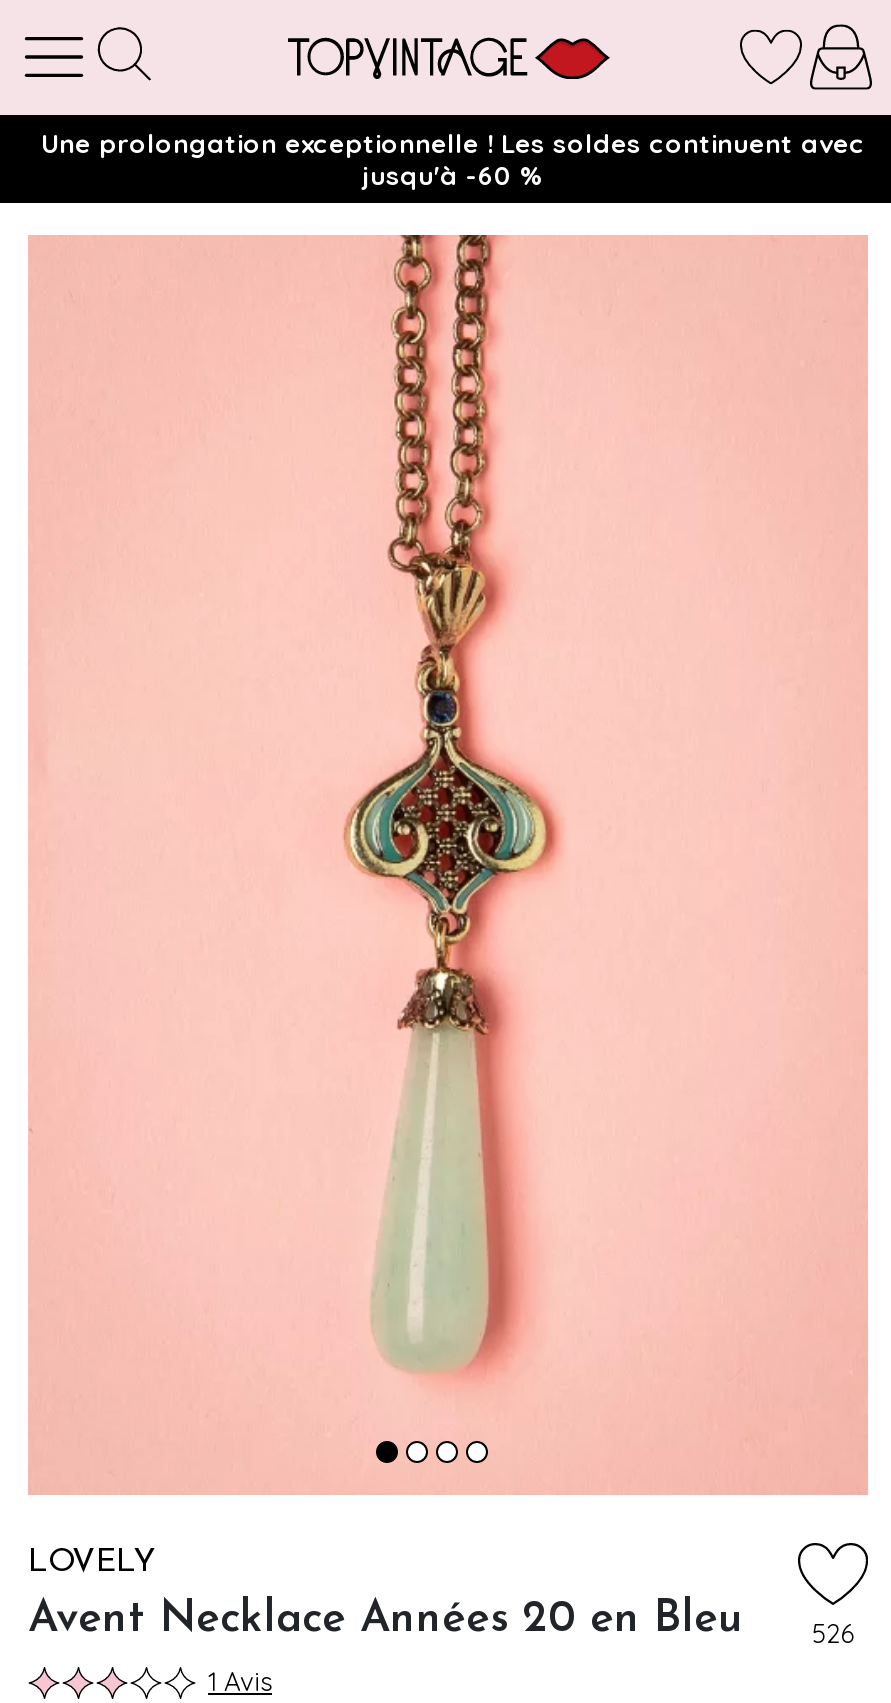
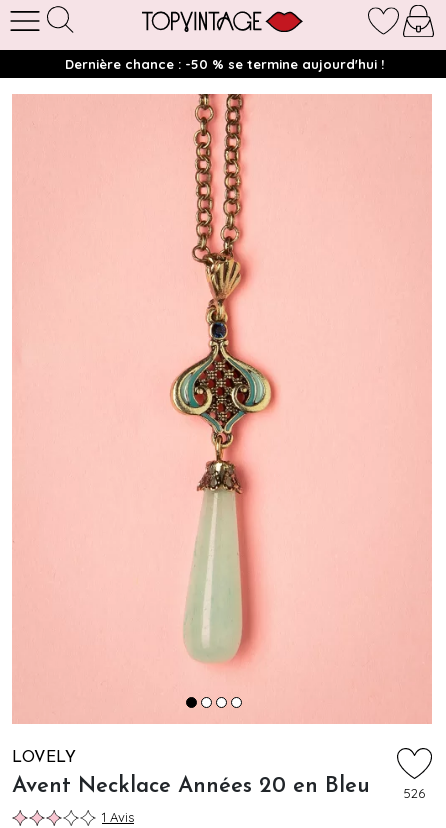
- Une prolongation exceptionnelle ! Les soldes continuent avec
- jusqu'à -60 %
+ Dernière chance : -50 % se termine aujourd'hui !
